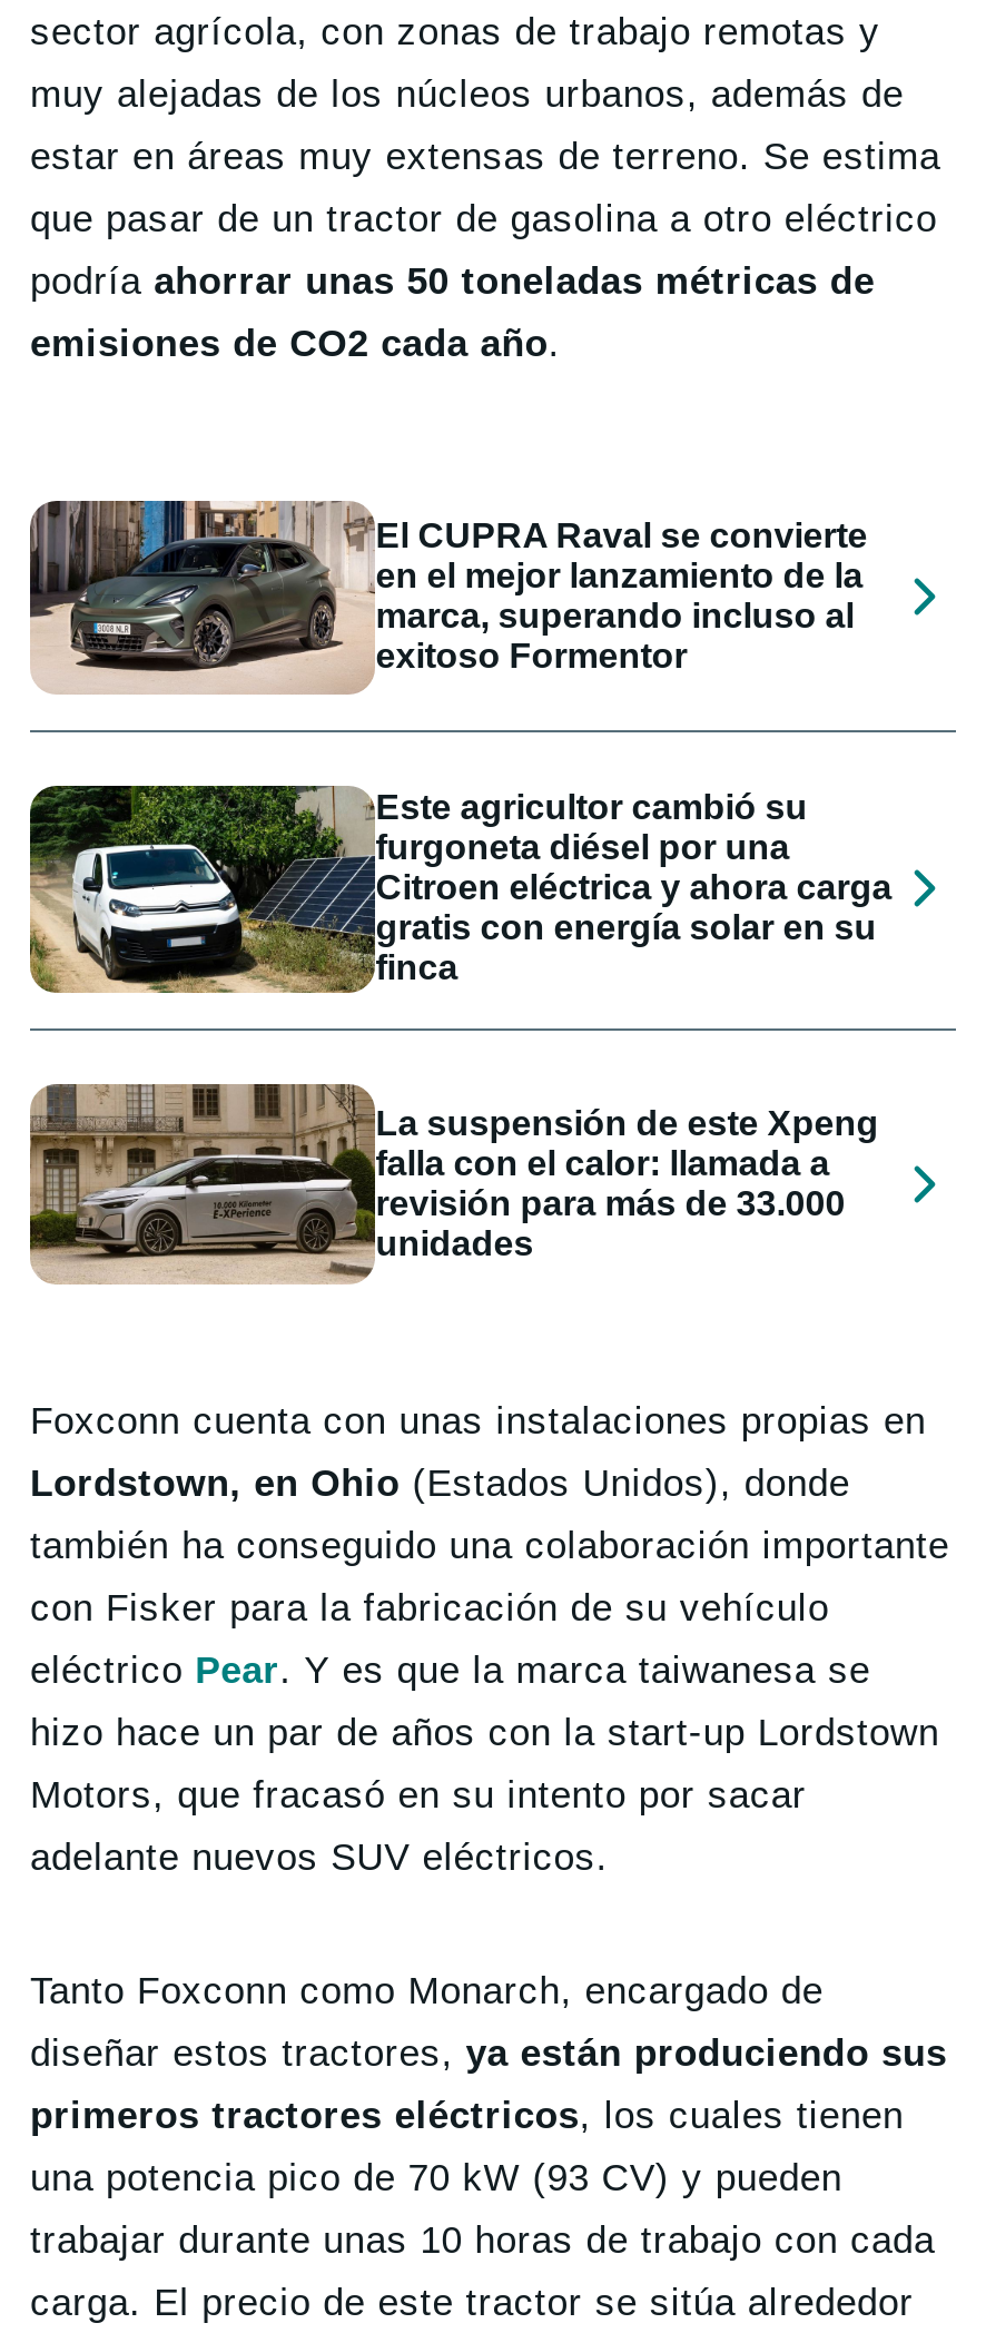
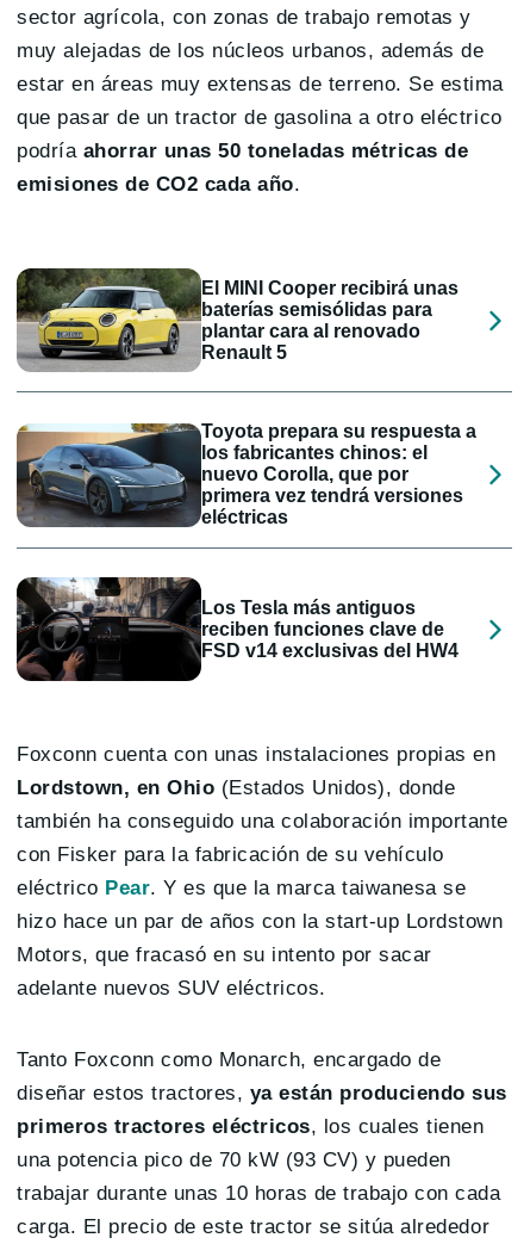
- [image]
- El CUPRA Raval se convierte
- en el mejor lanzamiento de la
- marca, superando incluso al
- exitoso Formentor
+ [image]
+ El MINI Cooper recibirá unas
+ baterías semisólidas para
+ plantar cara al renovado
+ Renault 5

- [image]
- Este agricultor cambió su
- furgoneta diésel por una
- Citroen eléctrica y ahora carga
- gratis con energía solar en su
- finca
+ [image]
+ Toyota prepara su respuesta a
+ los fabricantes chinos: el
+ nuevo Corolla, que por
+ primera vez tendrá versiones
+ eléctricas

- [image]
- La suspensión de este Xpeng
- falla con el calor: llamada a
- revisión para más de 33.000
- unidades
+ [image]
+ Los Tesla más antiguos
+ reciben funciones clave de
+ FSD v14 exclusivas del HW4
